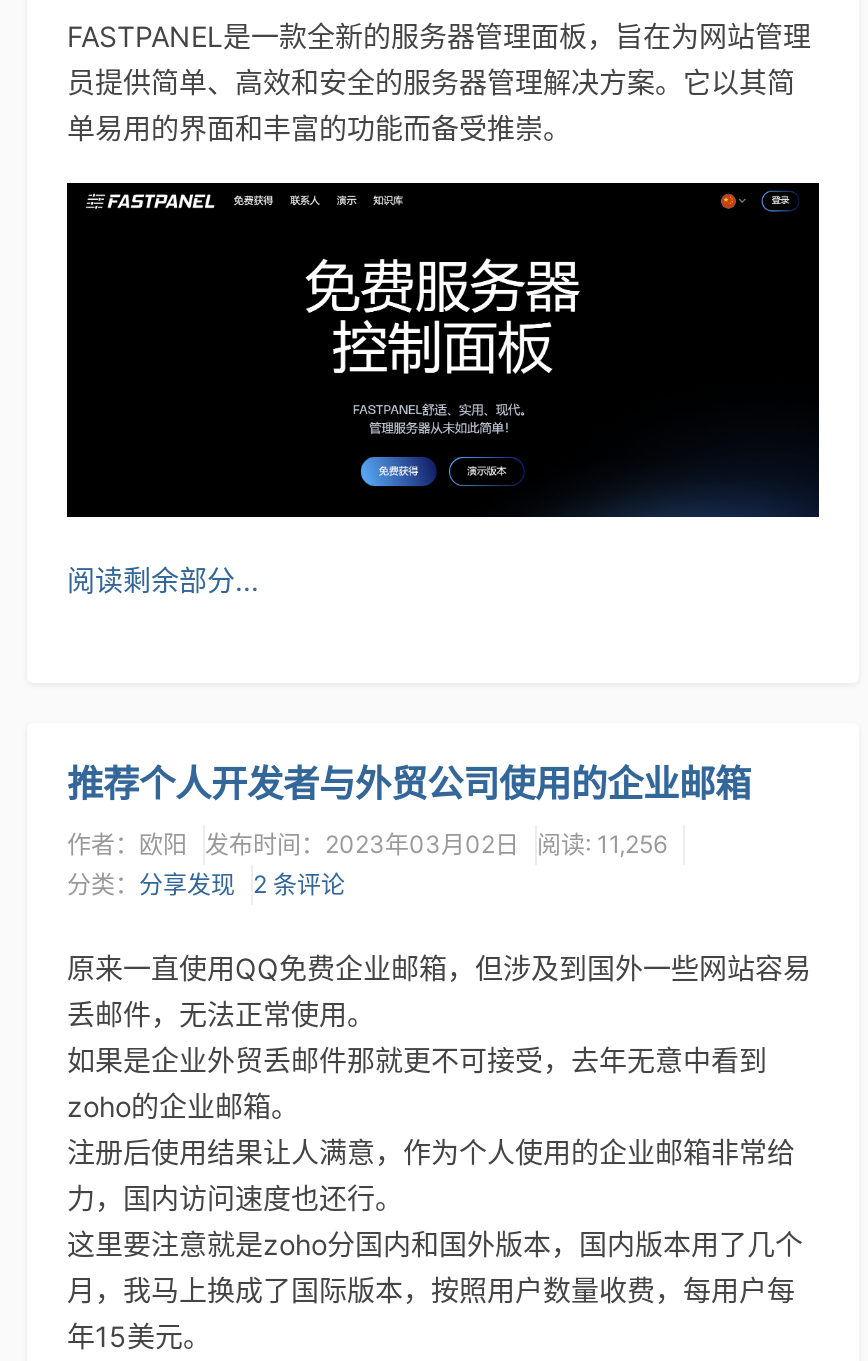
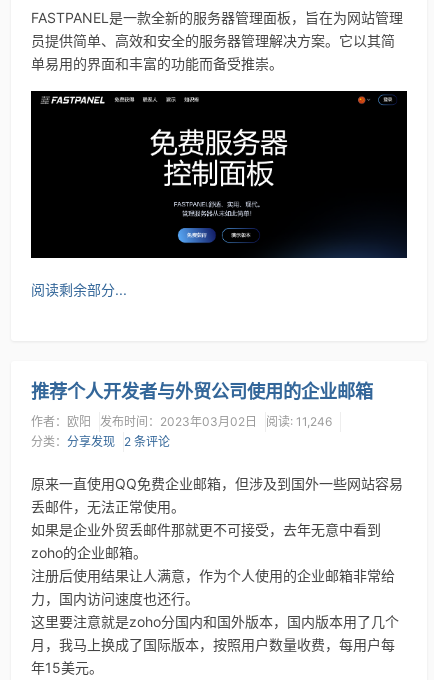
- 作者：欧阳 发布时间：2023年03月02日 阅读: 11,256
+ 作者：欧阳 发布时间：2023年03月02日 阅读: 11,246
